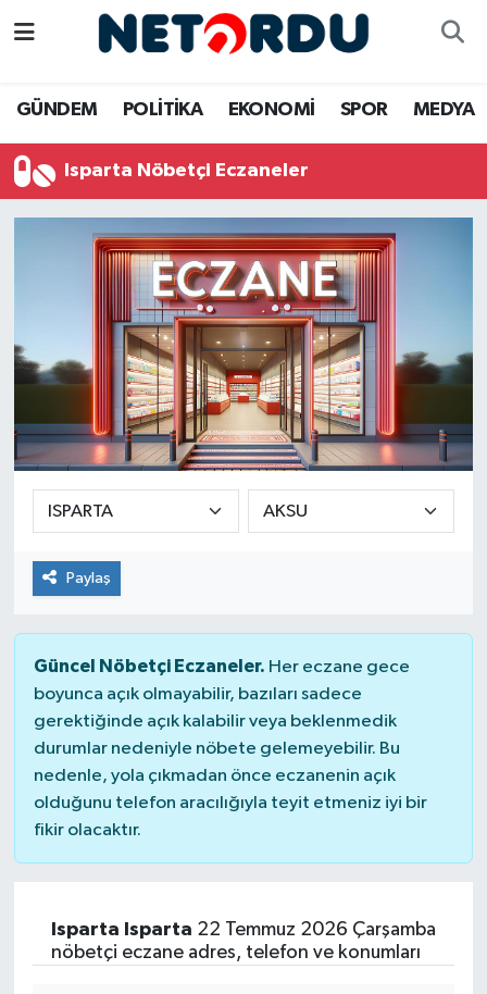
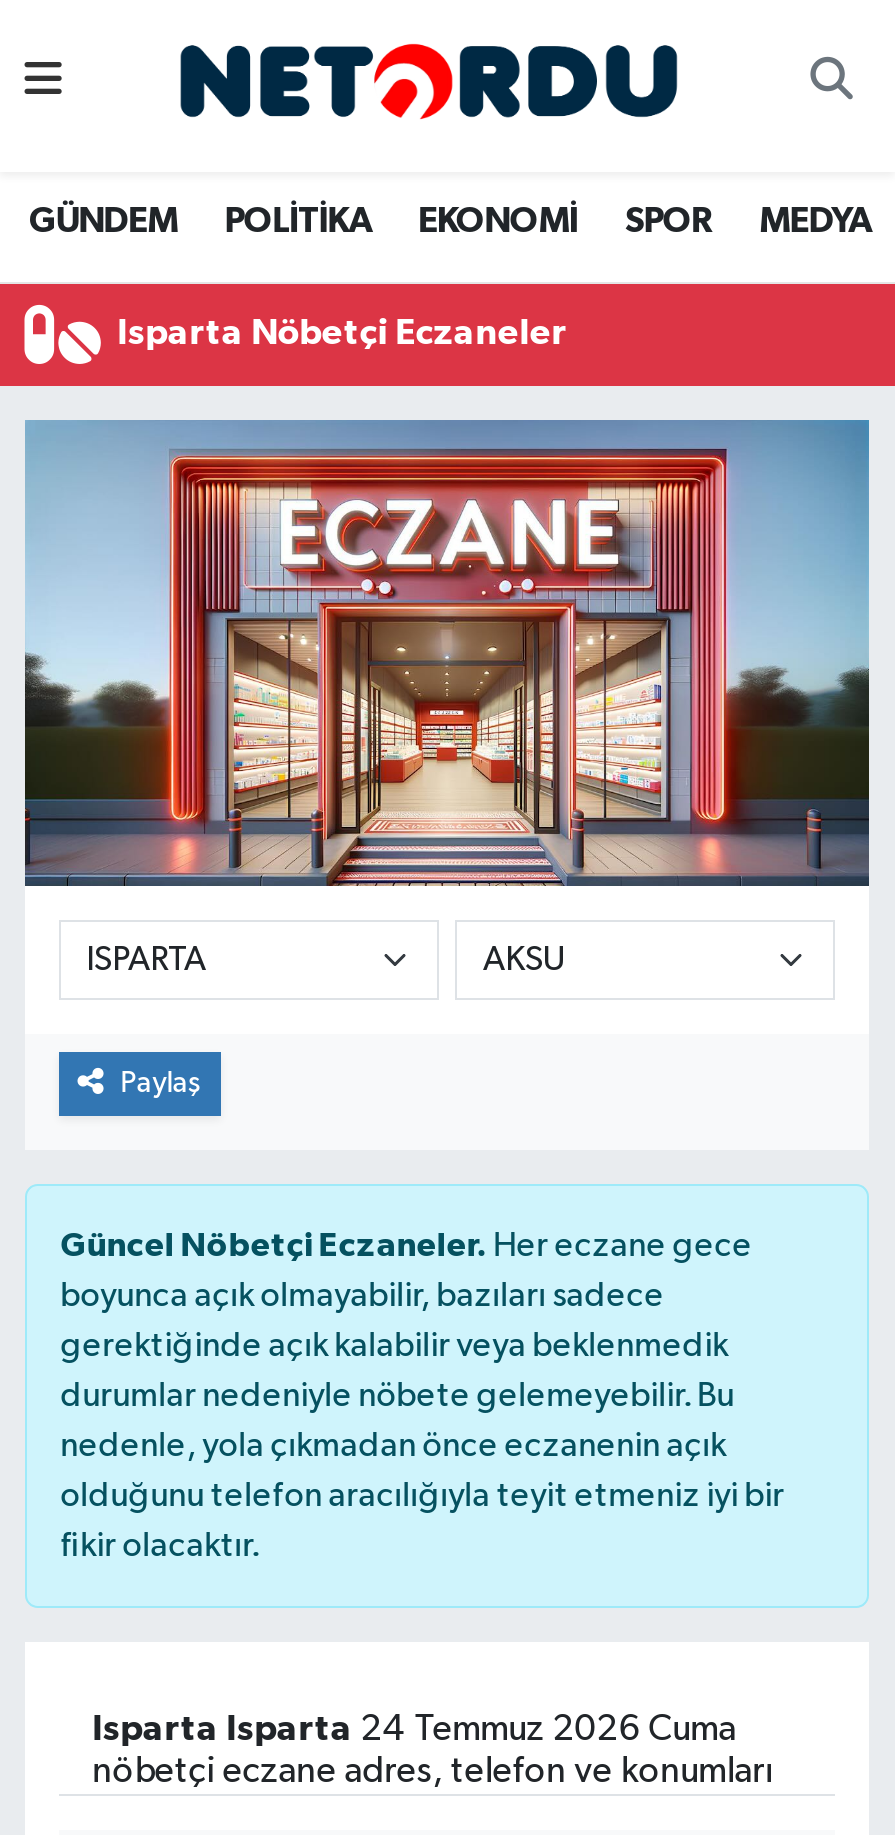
- Isparta Isparta 22 Temmuz 2026 Çarşamba
+ Isparta Isparta 24 Temmuz 2026 Cuma
